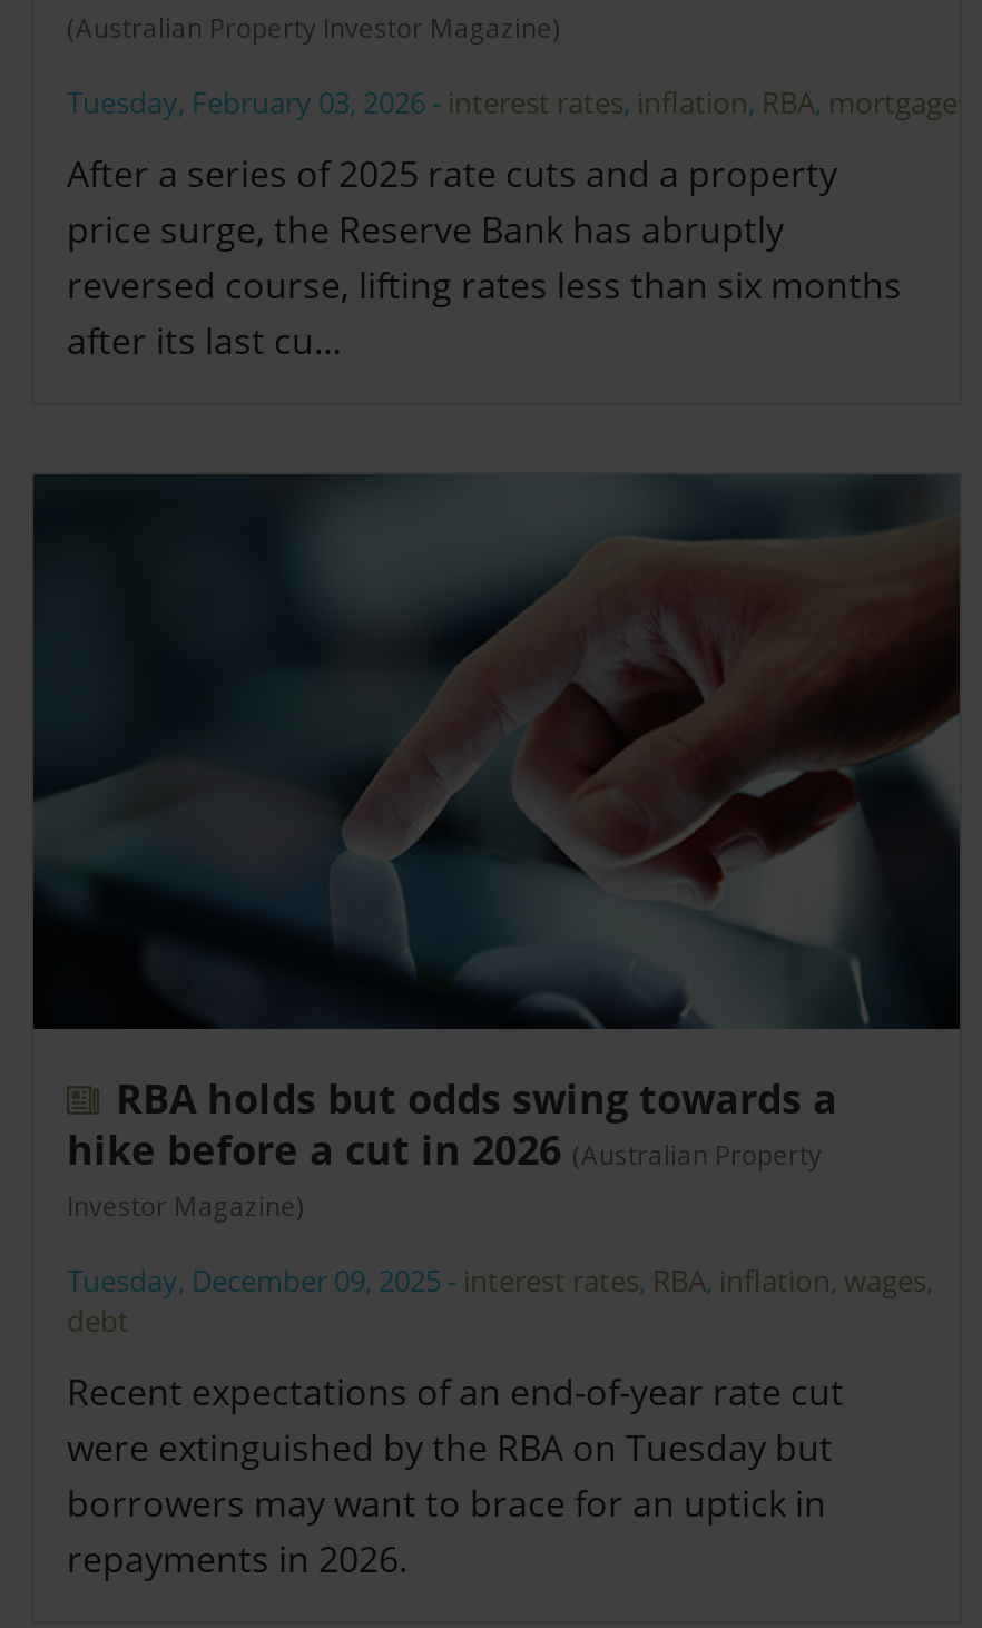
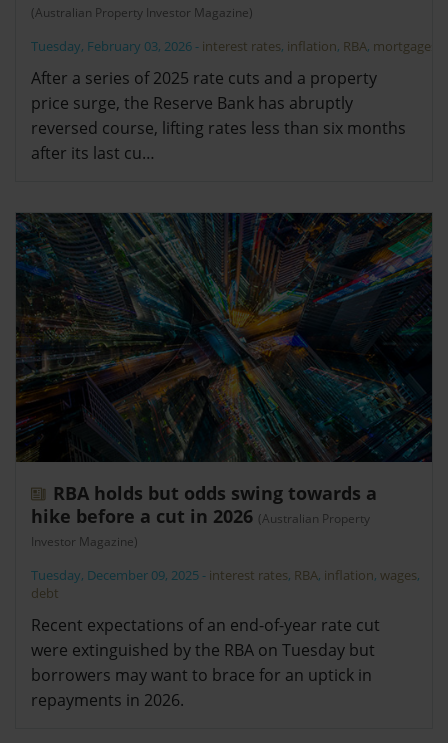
- [image]
+ [image]
